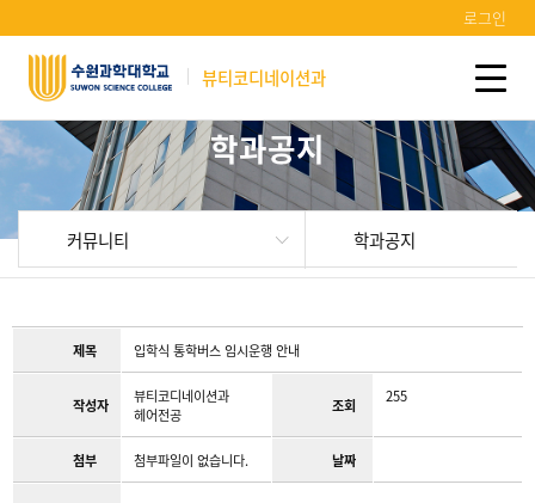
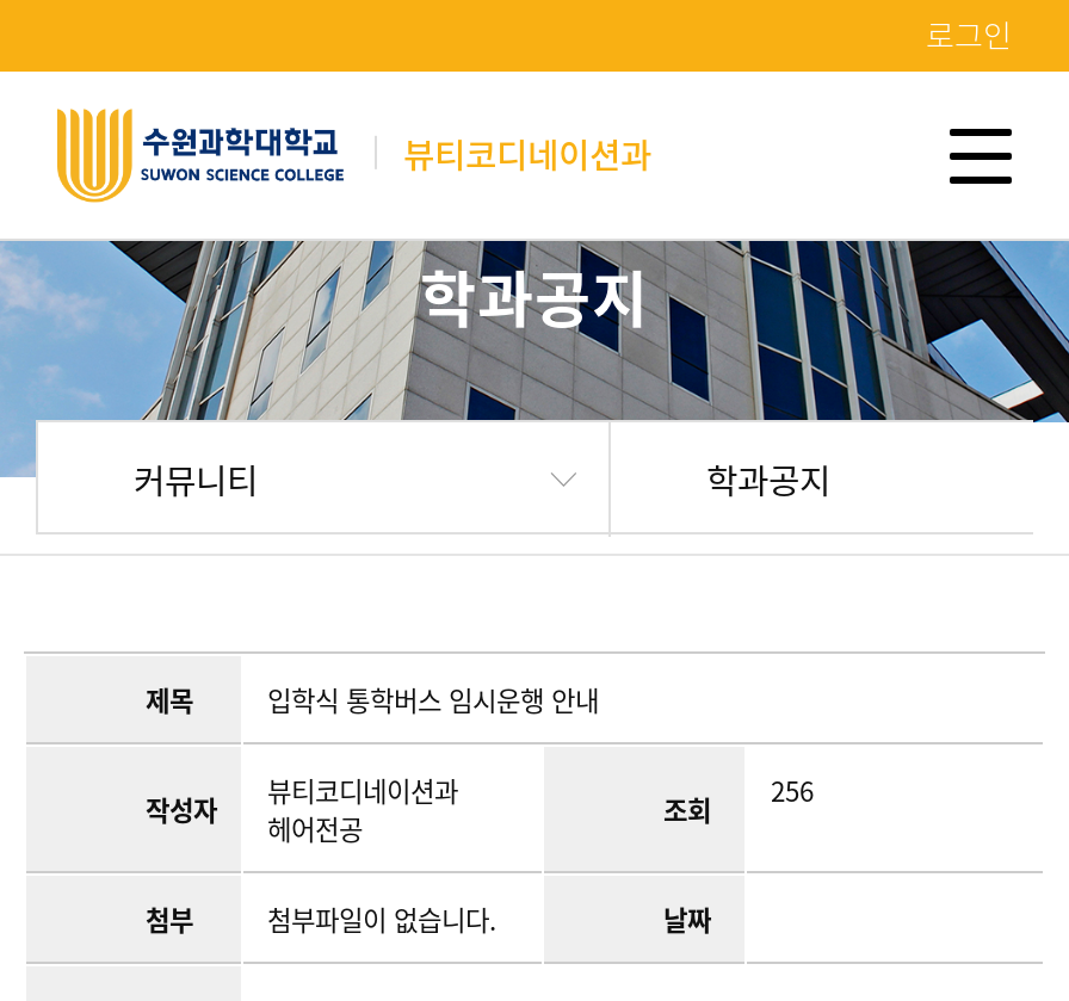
- 조회 255
+ 조회 256
